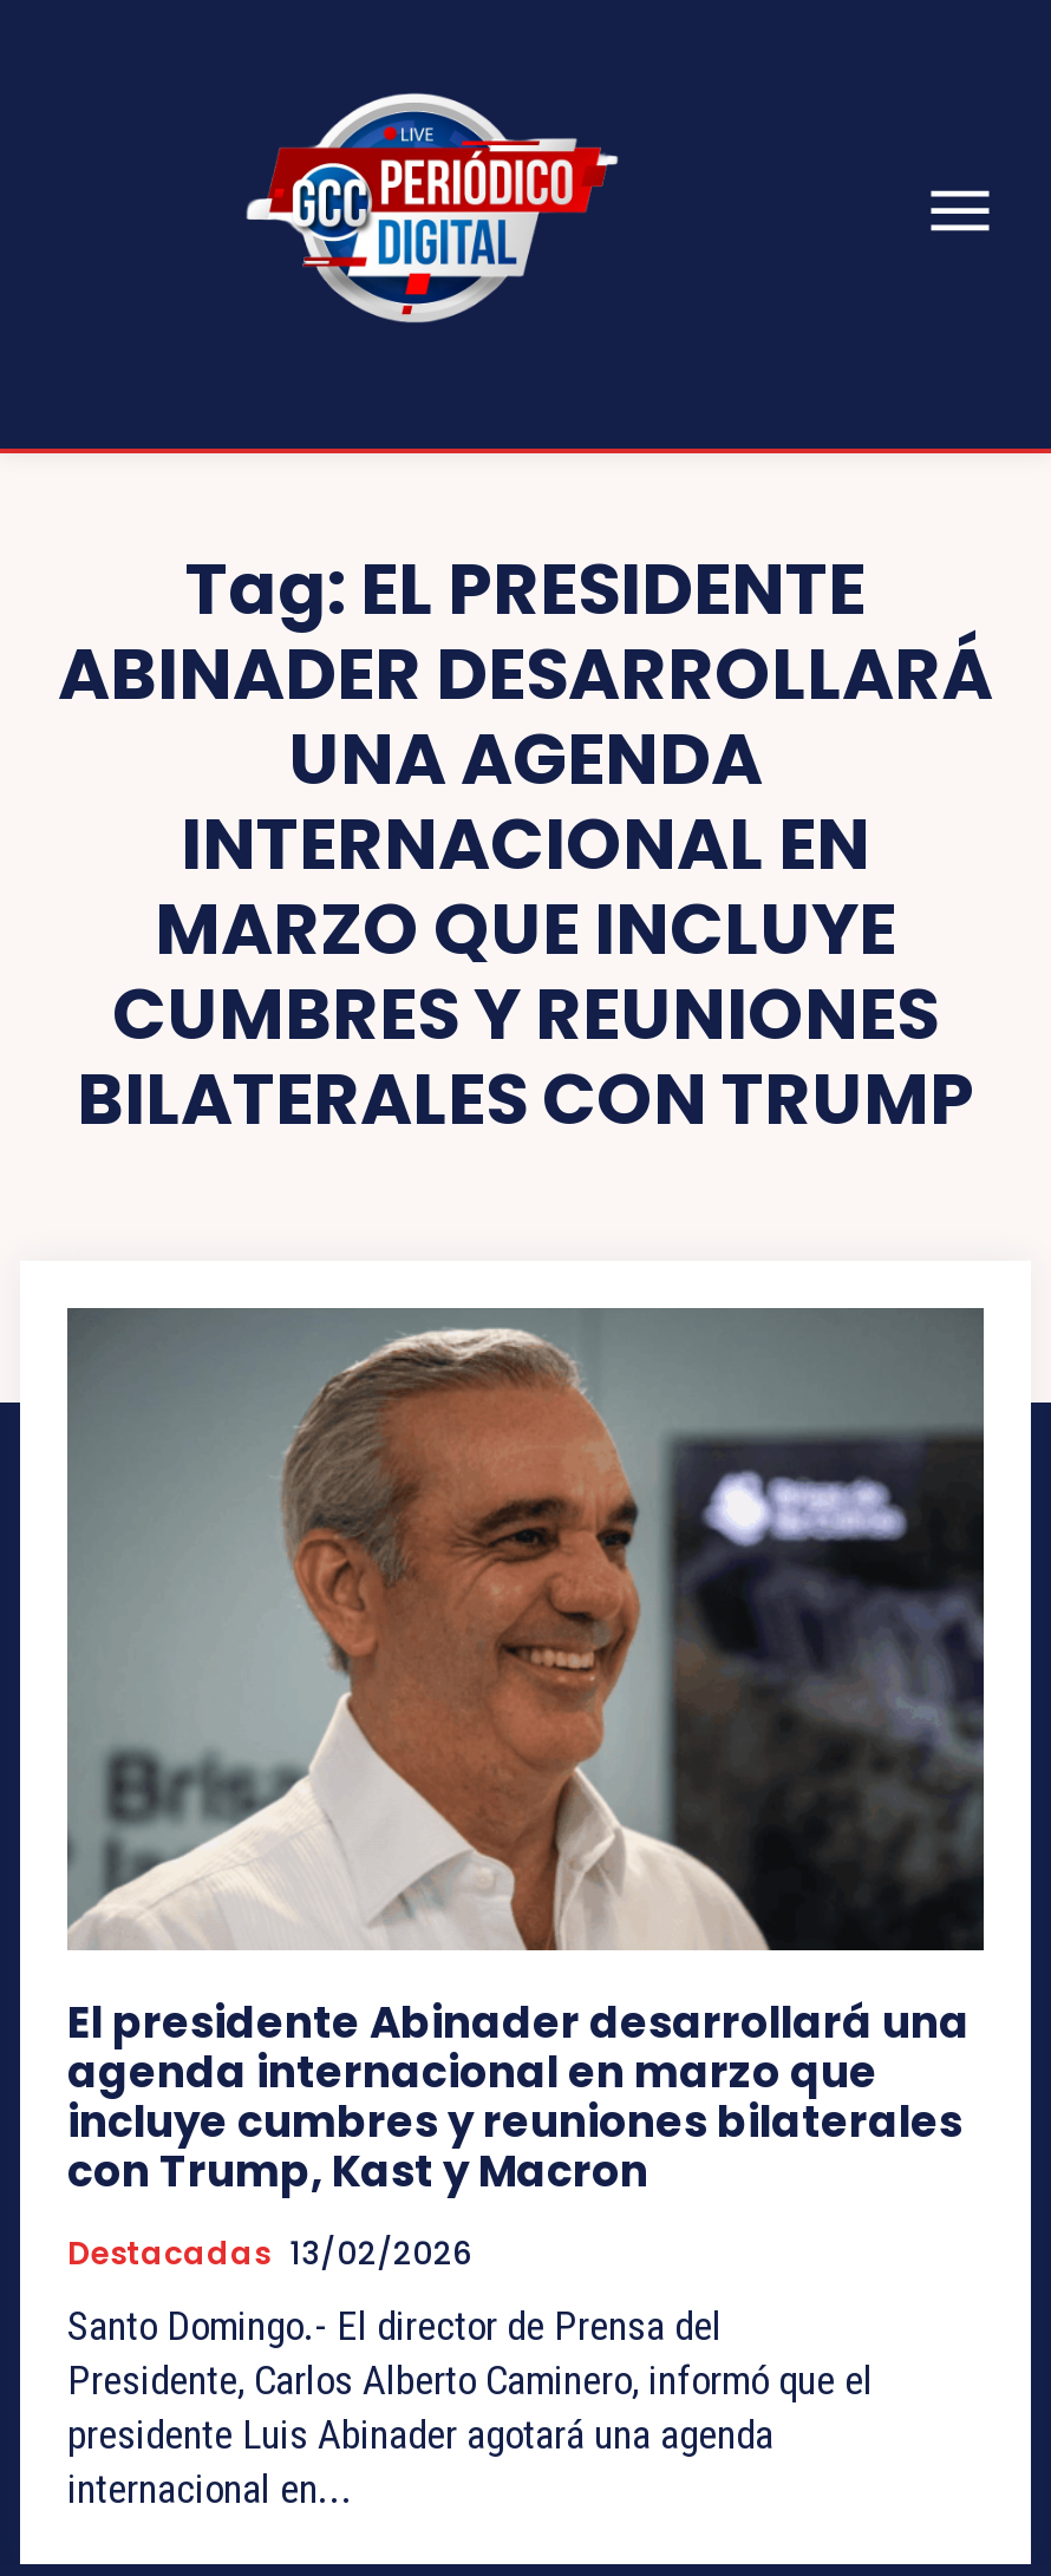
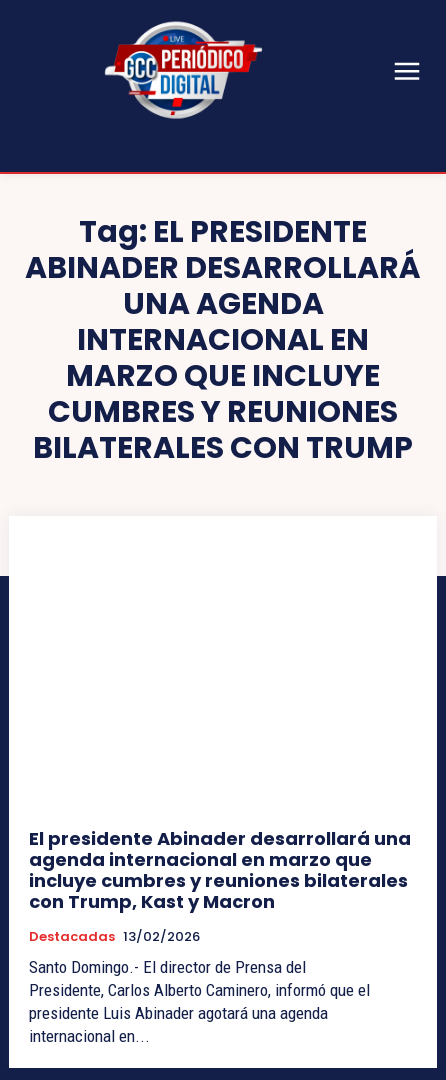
- [image]
